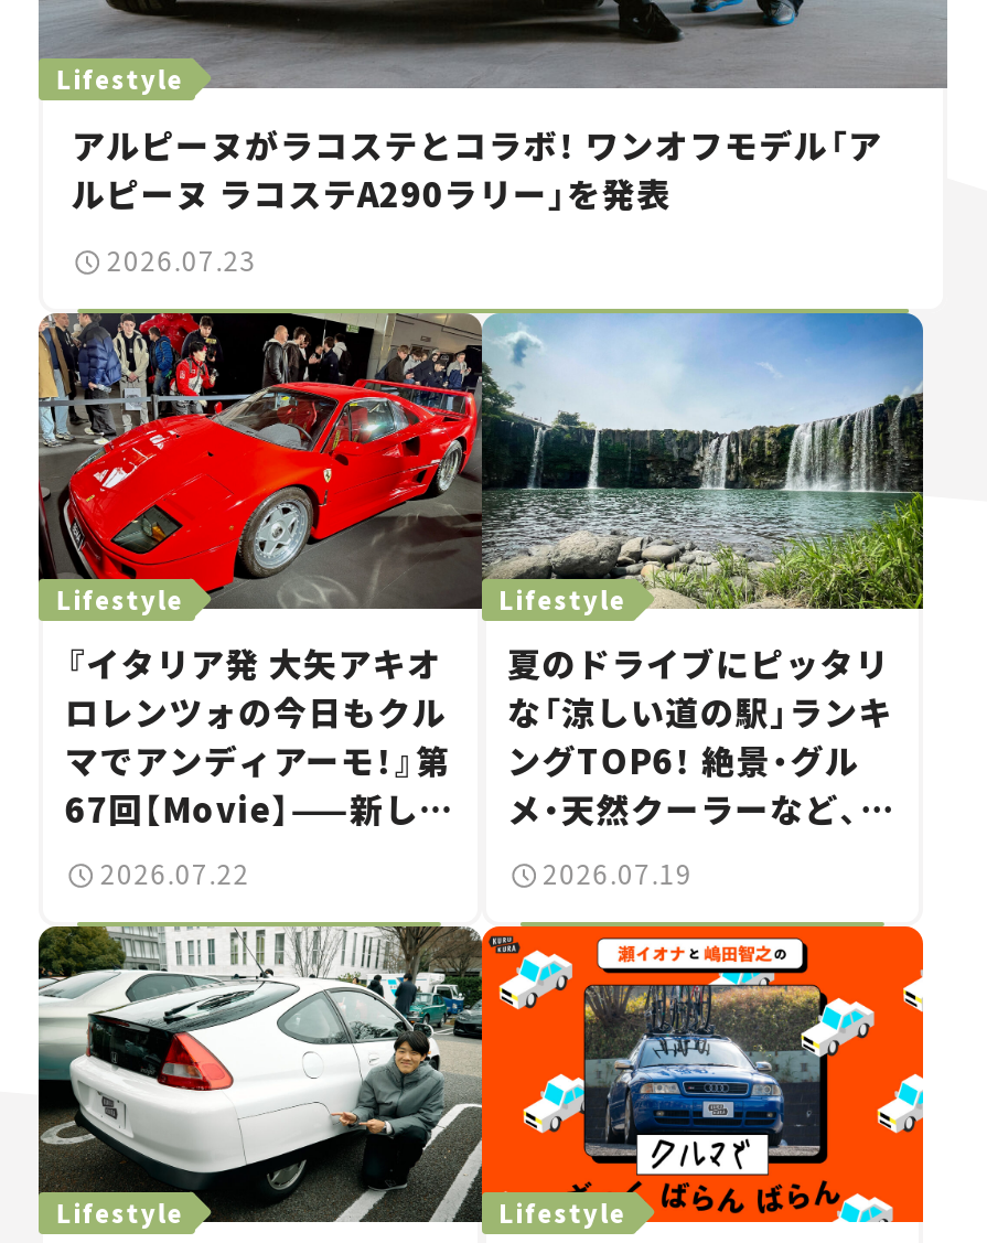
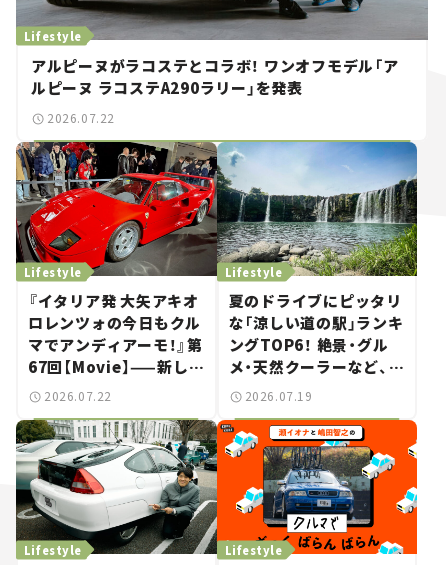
- 2026.07.23
+ 2026.07.22
